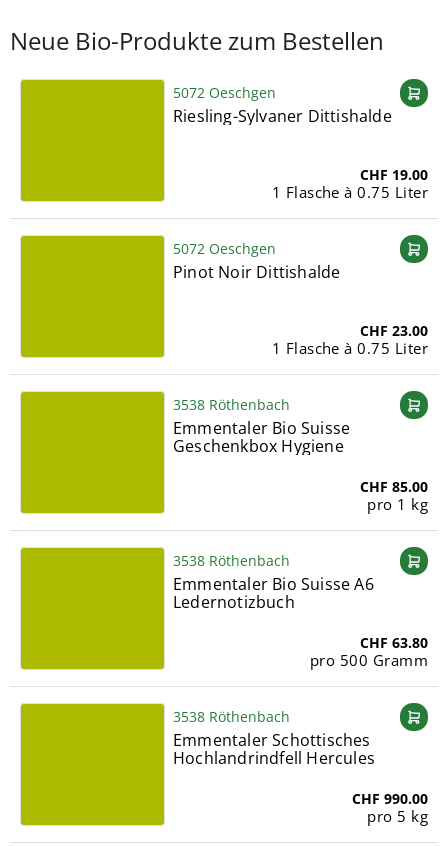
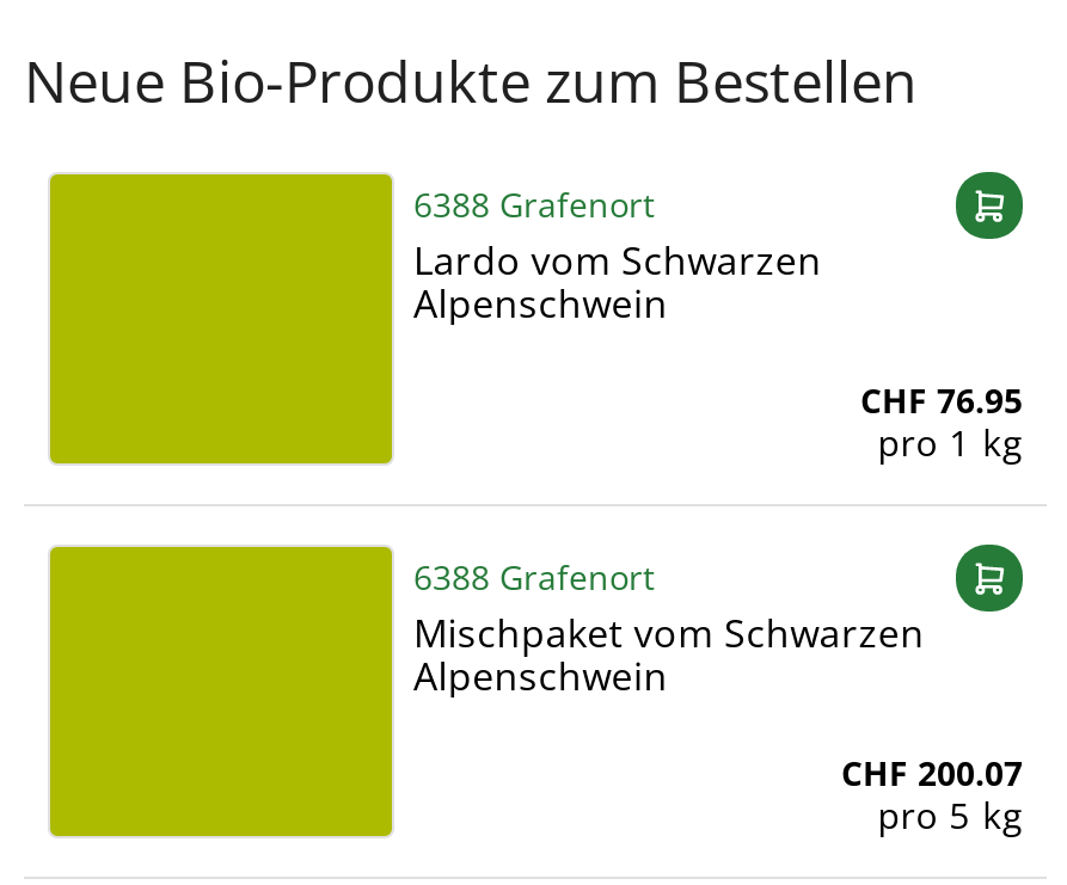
- 5072 Oeschgen
- Riesling-Sylvaner Dittishalde
- CHF 19.00
- 1 Flasche à 0.75 Liter
- 5072 Oeschgen
- Pinot Noir Dittishalde
- CHF 23.00
- 1 Flasche à 0.75 Liter
- 3538 Röthenbach
- Emmentaler Bio Suisse
- Geschenkbox Hygiene
- CHF 85.00
+ 6388 Grafenort
+ Lardo vom Schwarzen
+ Alpenschwein
+ CHF 76.95

- 3538 Röthenbach
- Emmentaler Bio Suisse A6
- Ledernotizbuch
- CHF 63.80
- pro 500 Gramm
- 3538 Röthenbach
- Emmentaler Schottisches
- Hochlandrindfell Hercules
- CHF 990.00
+ 6388 Grafenort
+ Mischpaket vom Schwarzen
+ Alpenschwein
+ CHF 200.07
